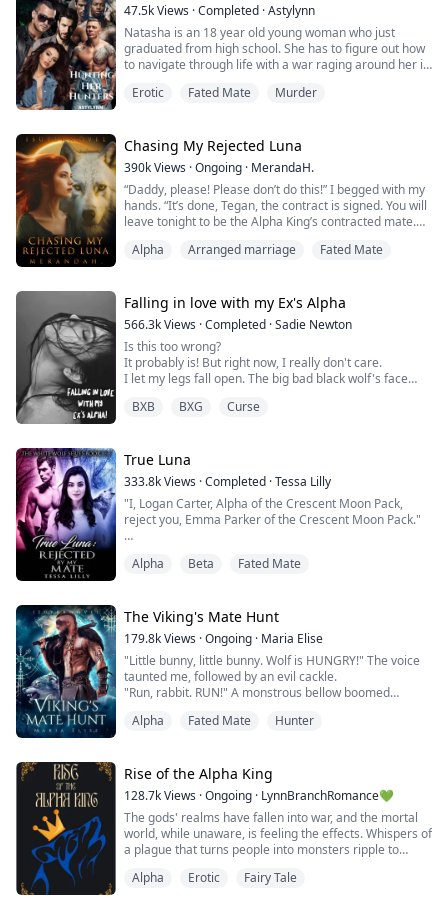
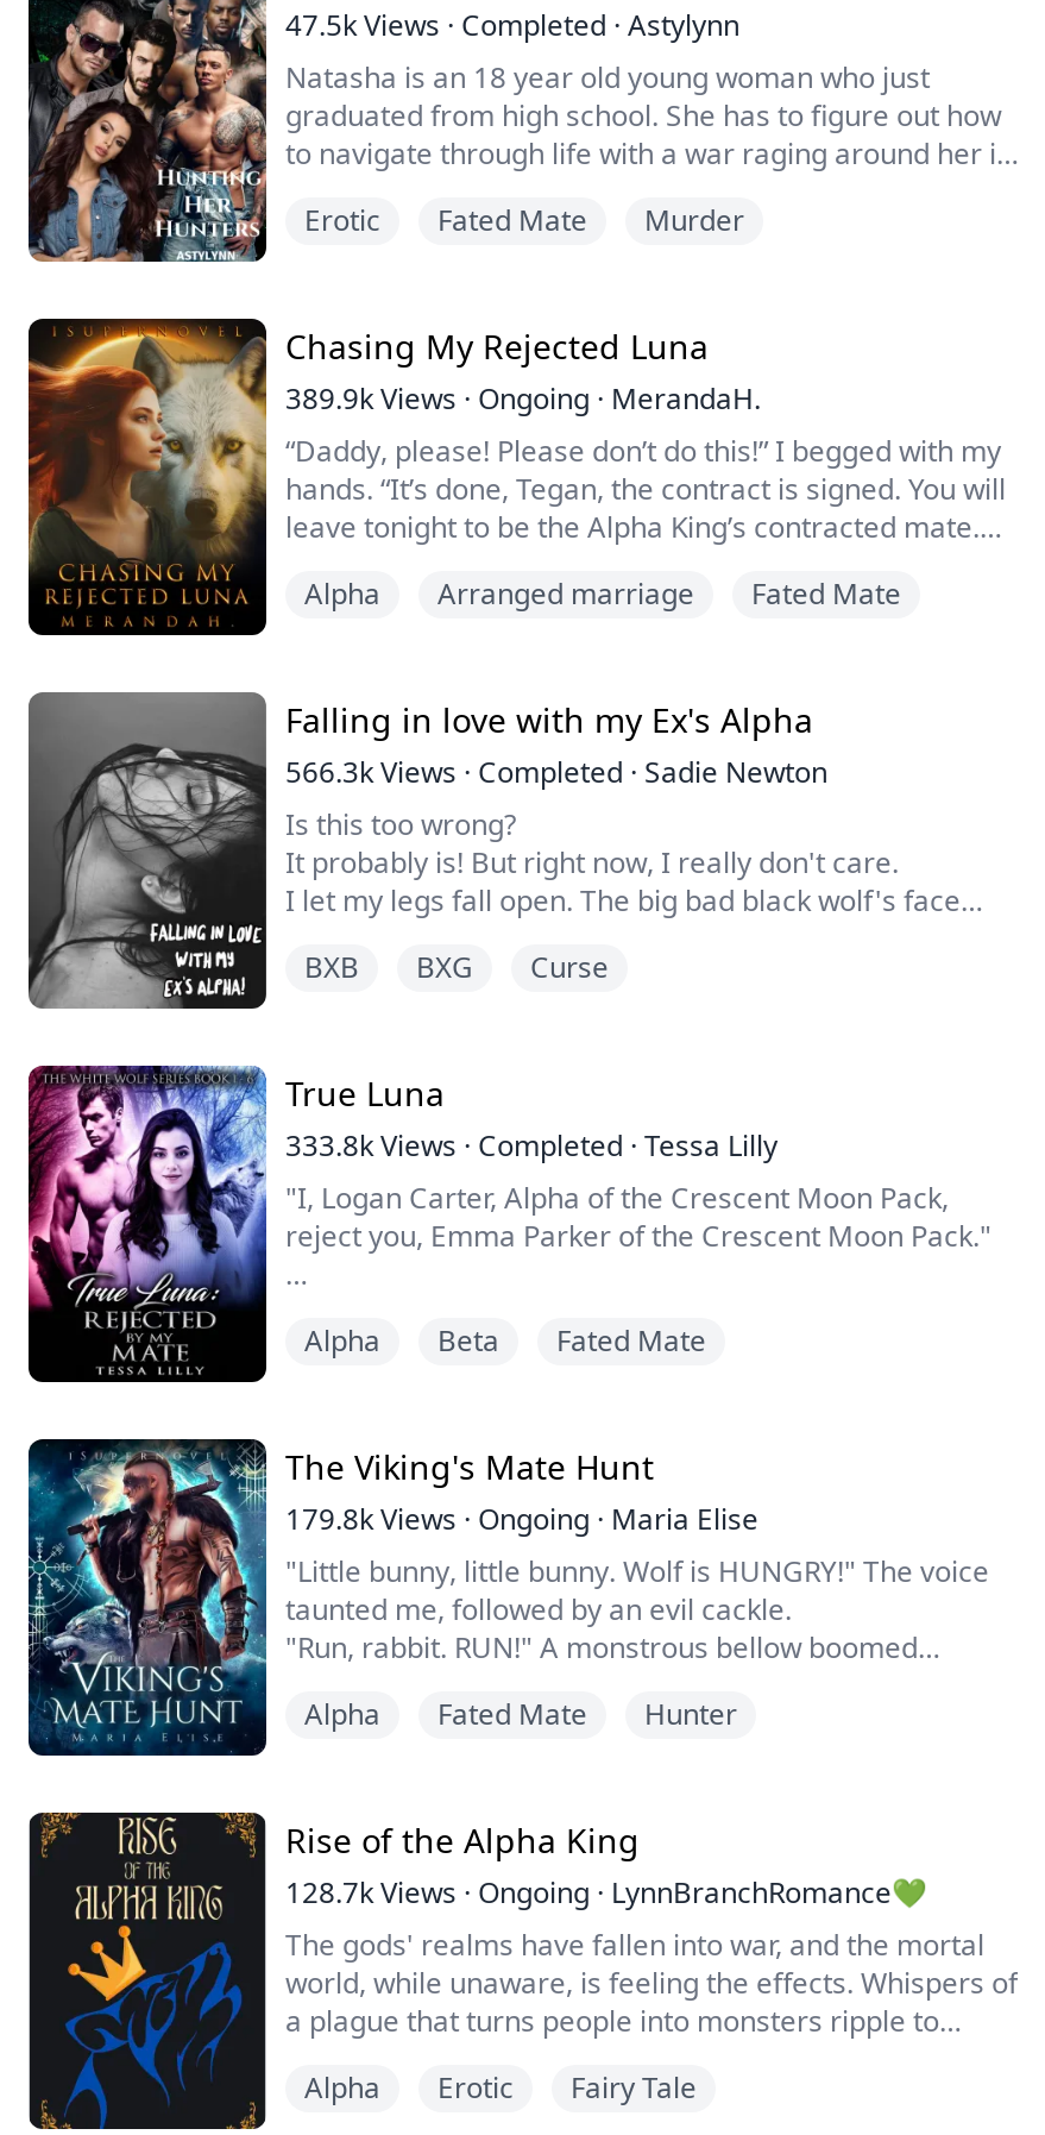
- 390k Views · Ongoing · MerandaH.
+ 389.9k Views · Ongoing · MerandaH.
